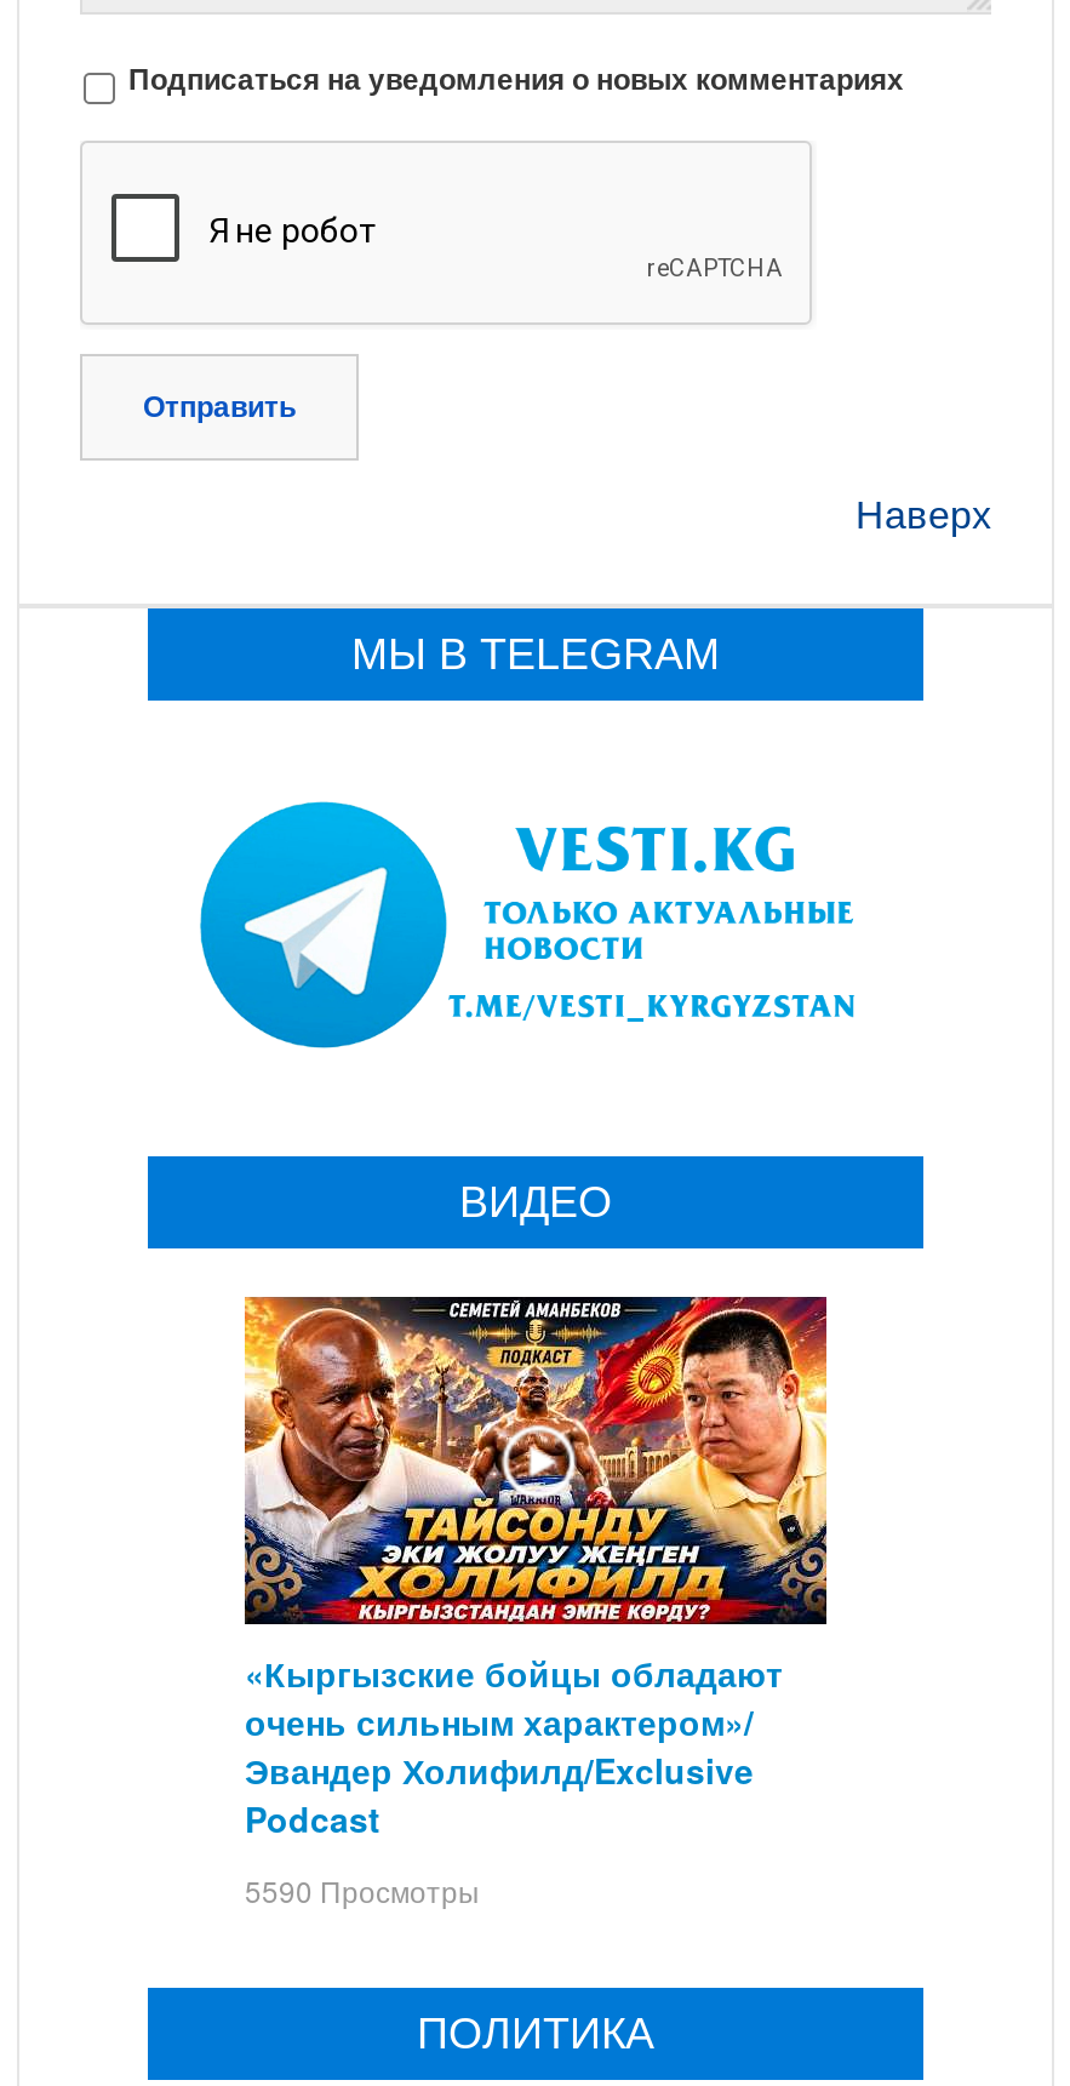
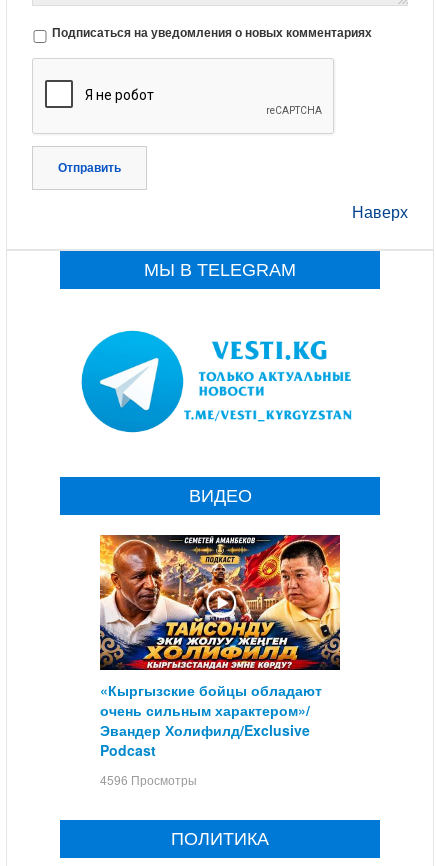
- 5590 Просмотры
+ 4596 Просмотры
